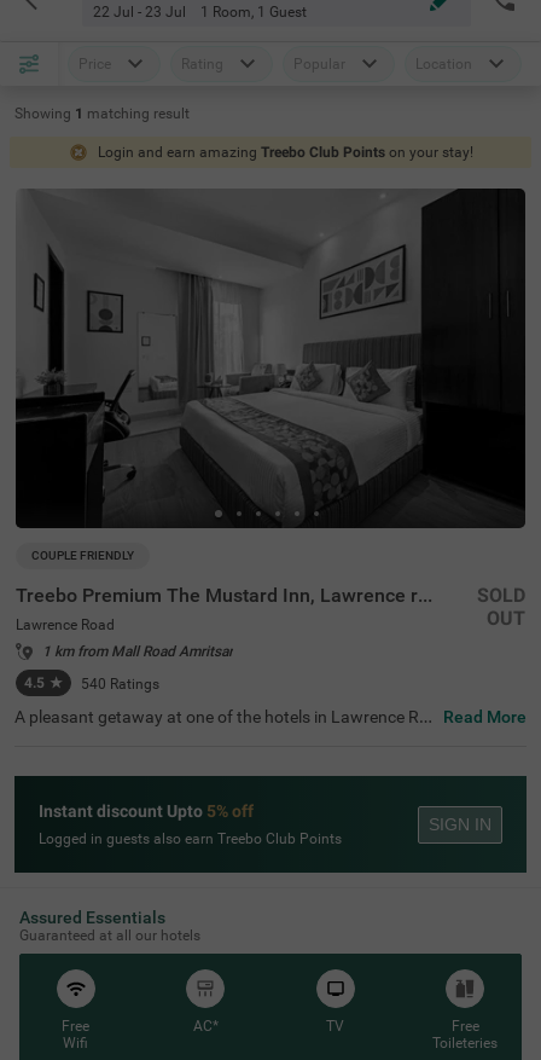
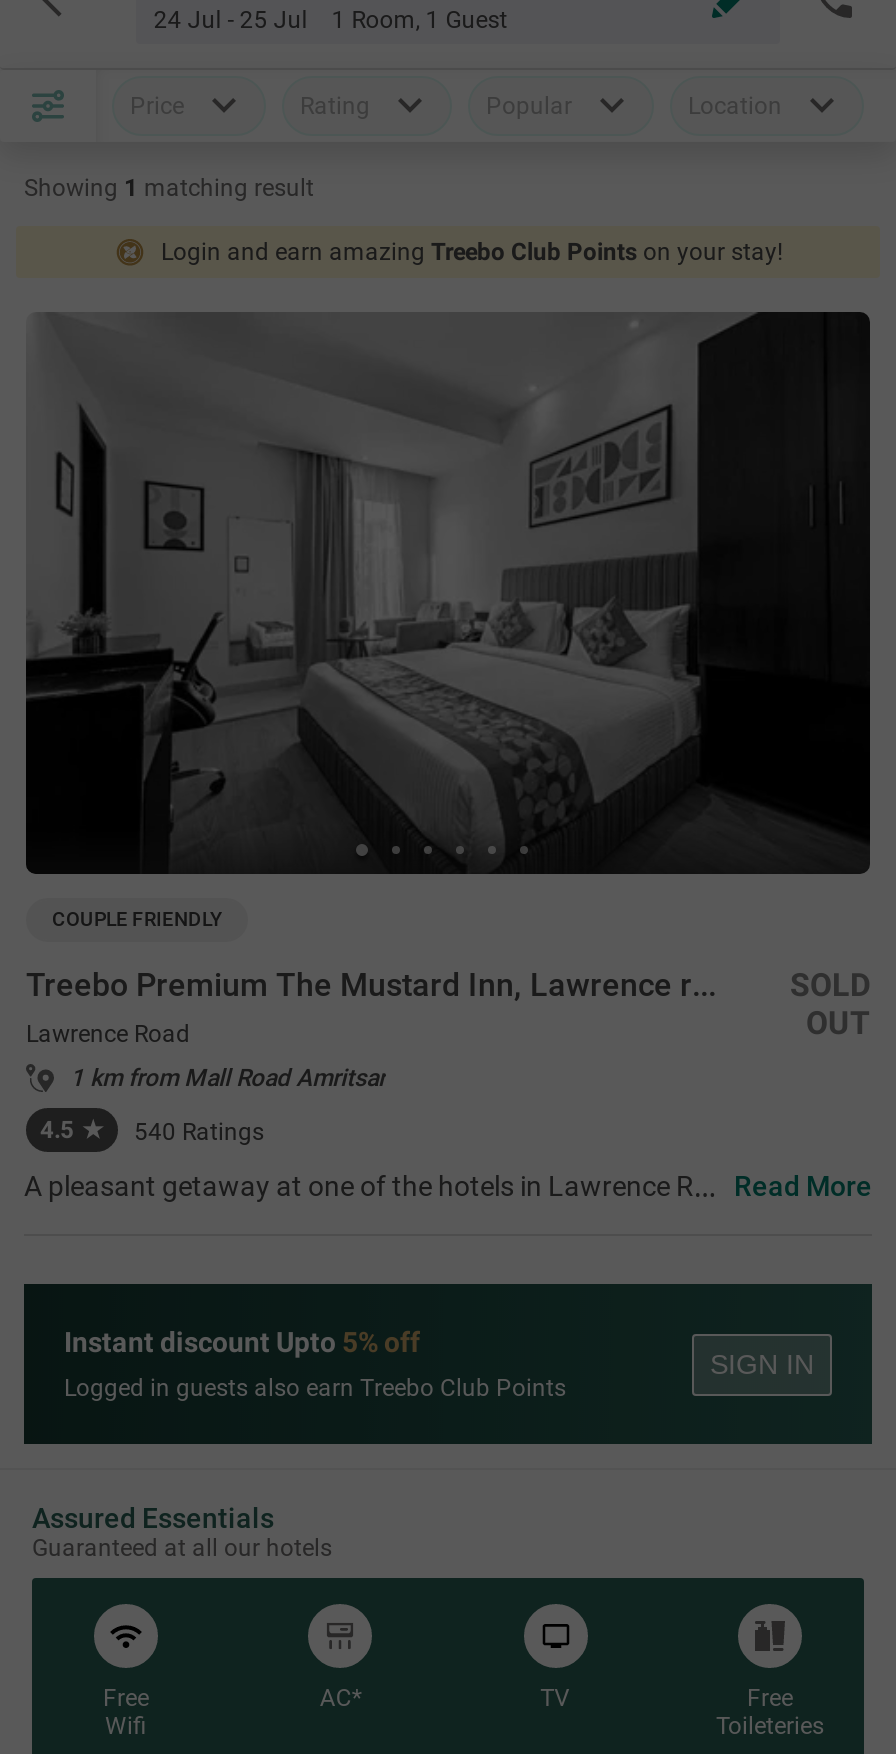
- 22 Jul - 23 Jul 1 Room, 1 Guest
+ 24 Jul - 25 Jul 1 Room, 1 Guest
